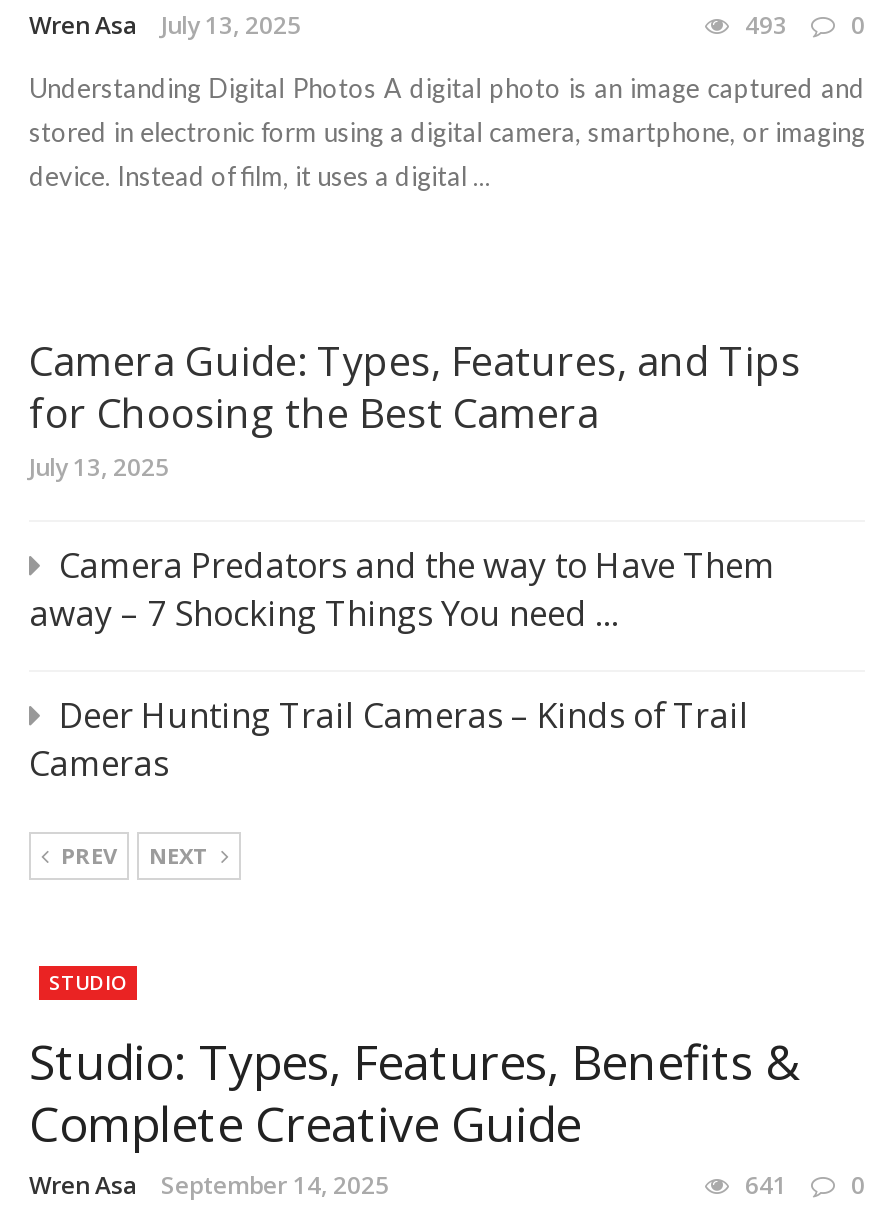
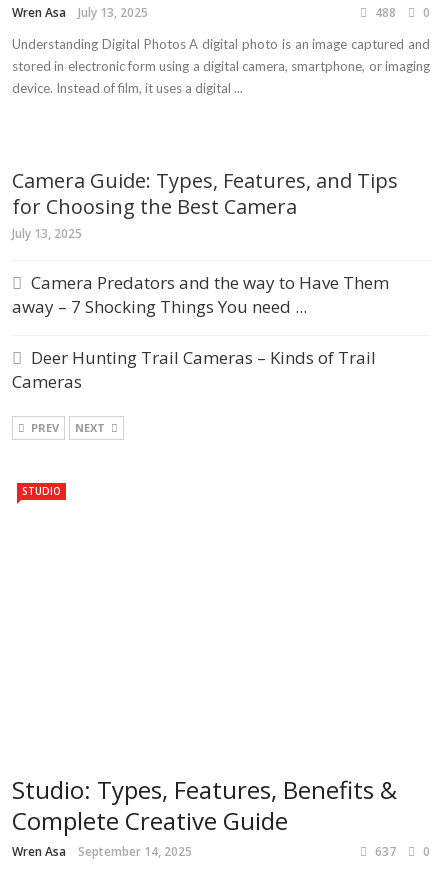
- 493 0
+ 488 0

- 641 0
+ 637 0
